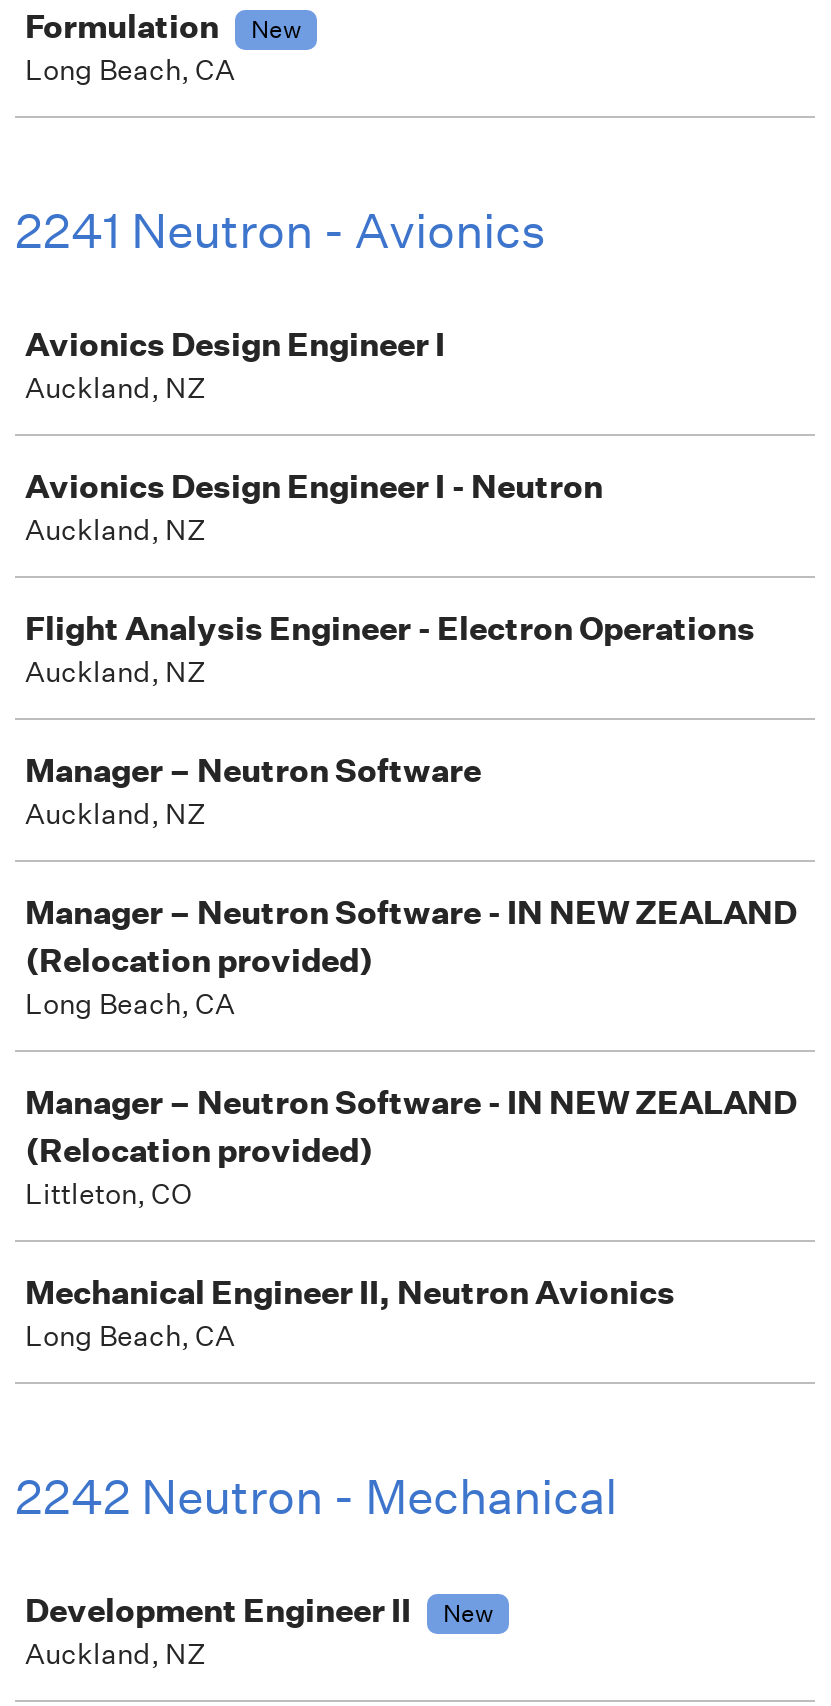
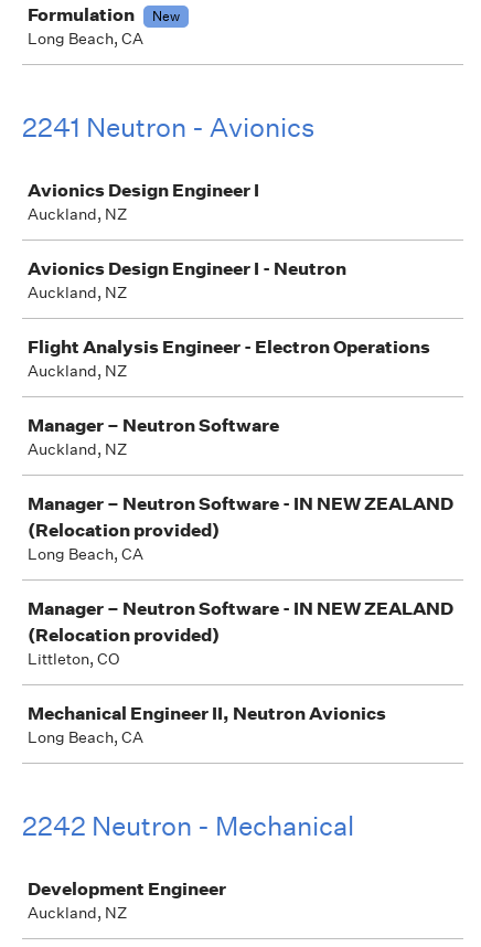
- Development Engineer II
- New
+ Development Engineer
